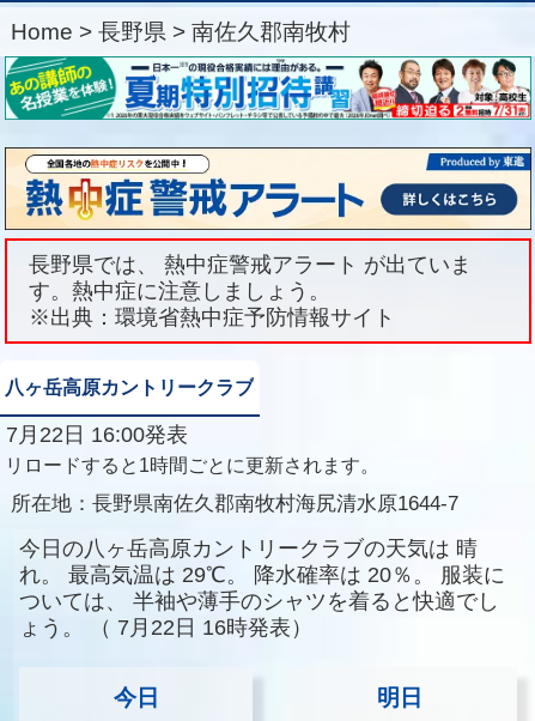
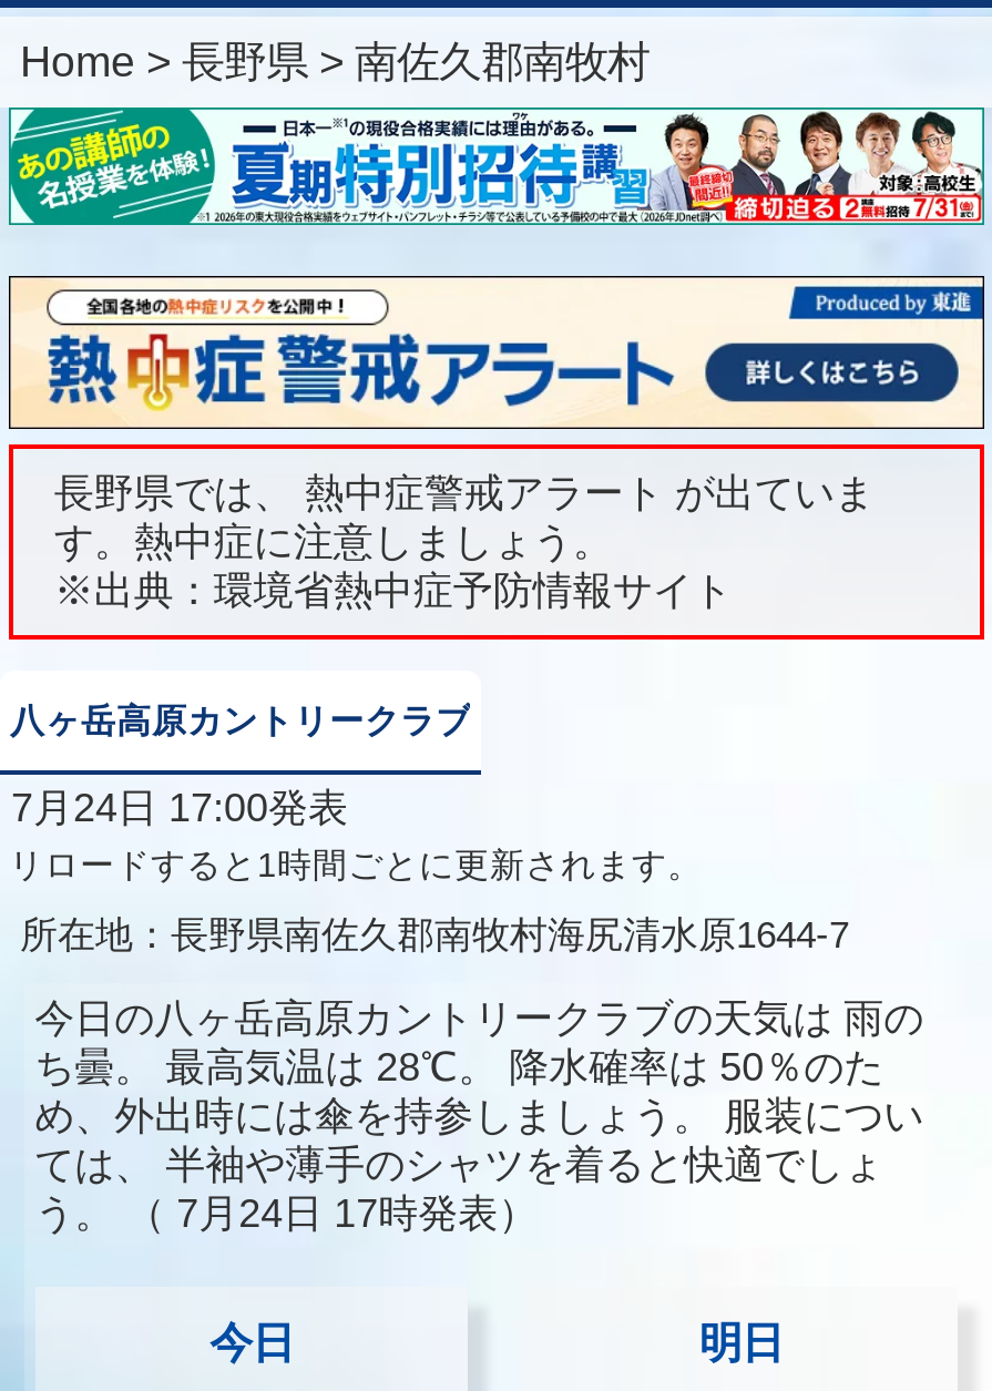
- 7月22日 16:00発表
+ 7月24日 17:00発表

- 今日の八ヶ岳高原カントリークラブの天気は 晴
- れ。 最高気温は 29℃。 降水確率は 20％。 服装に
- ついては、 半袖や薄手のシャツを着ると快適でし
- ょう。（ 7月22日 16時発表）
+ 今日の八ヶ岳高原カントリークラブの天気は 雨の
+ ち曇。 最高気温は 28℃。 降水確率は 50％のた
+ め、外出時には傘を持参しましょう。 服装につい
+ ては、 半袖や薄手のシャツを着ると快適でしょ
+ う。（ 7月24日 17時発表）
